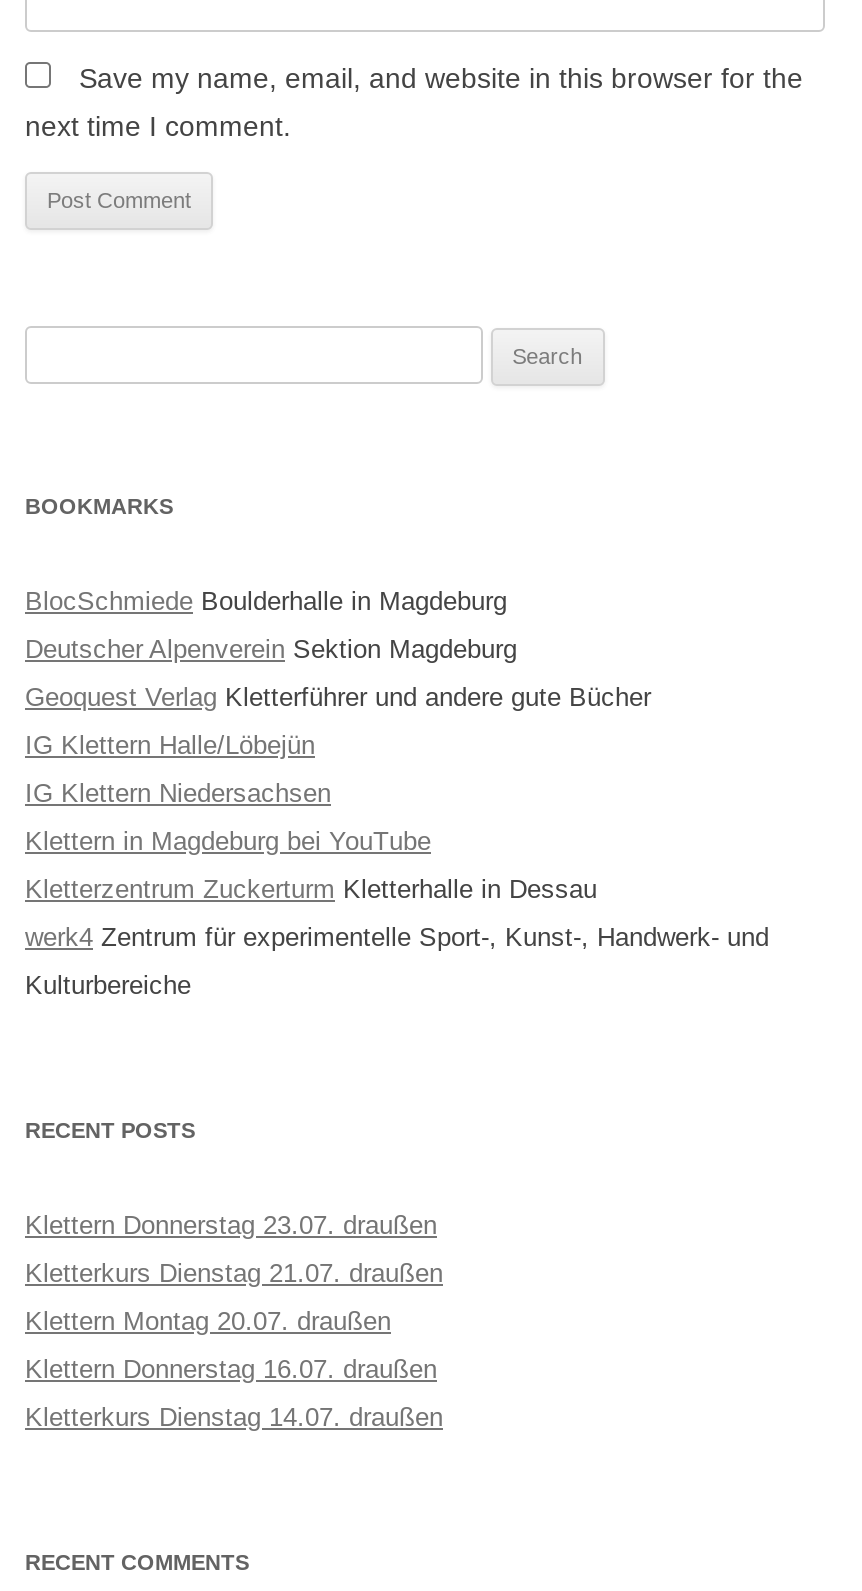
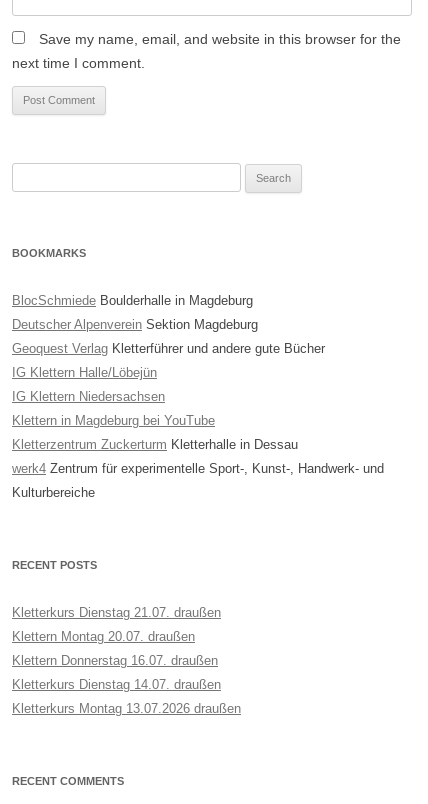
- Klettern Donnerstag 23.07. draußen

moved up: Kletterkurs Dienstag 21.07. draußen | Klettern Montag 20.07. draußen | Klettern Donnerstag 16.07. draußen | Kletterkurs Dienstag 14.07. draußen

+ Kletterkurs Montag 13.07.2026 draußen
